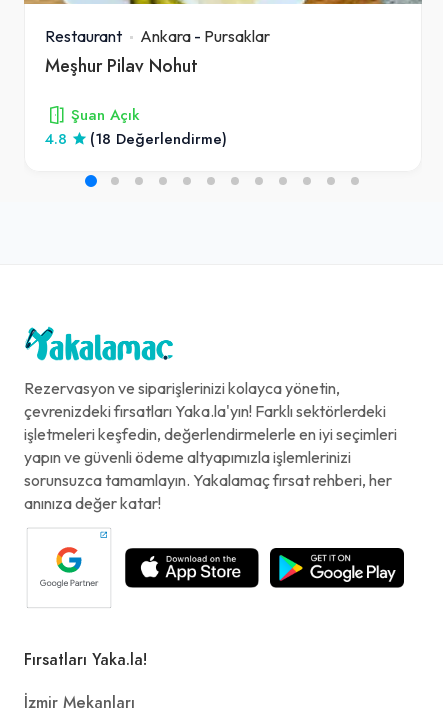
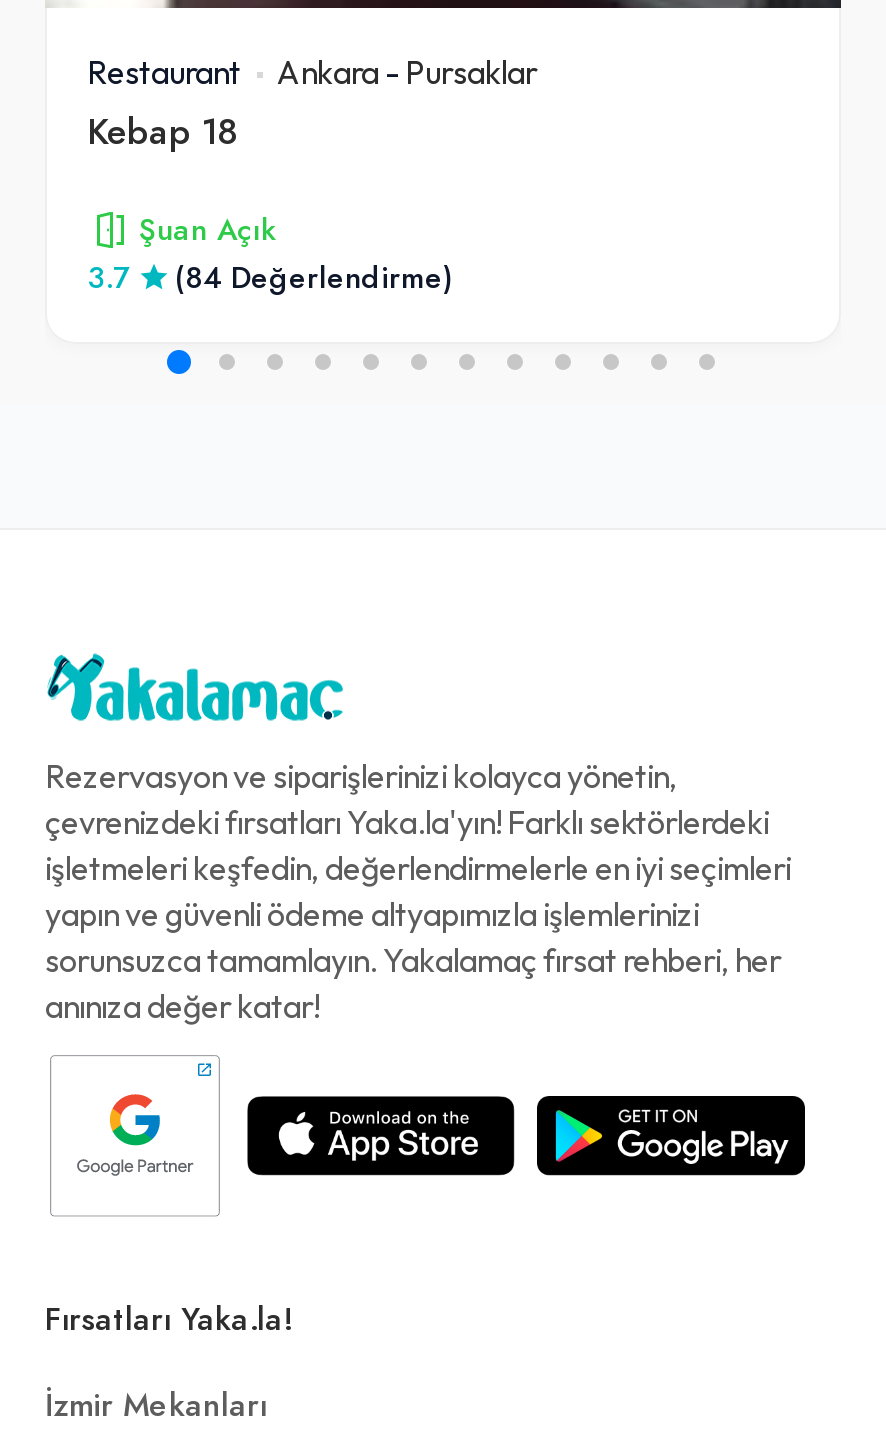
- Meşhur Pilav Nohut
+ Kebap 18

- 4.8
+ 3.7

- (18 Değerlendirme)
+ (84 Değerlendirme)
